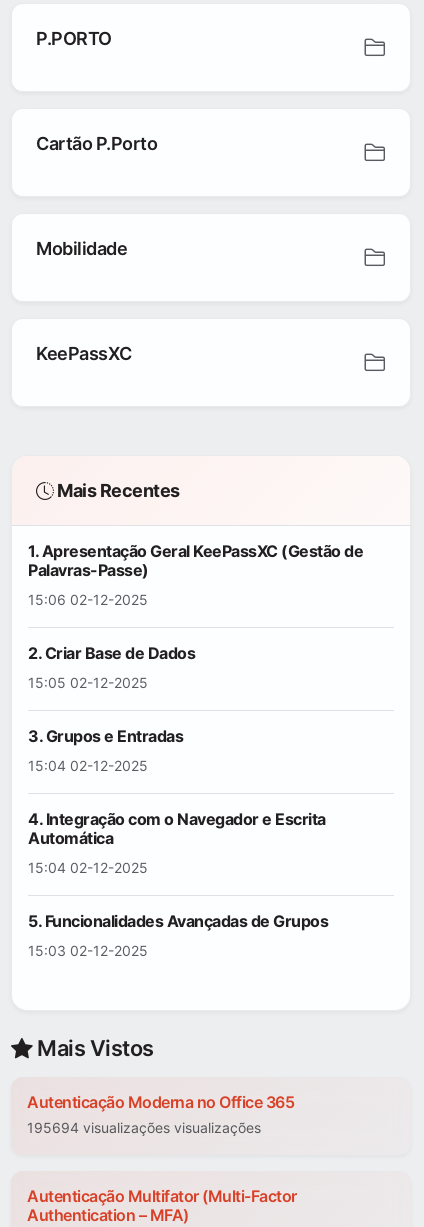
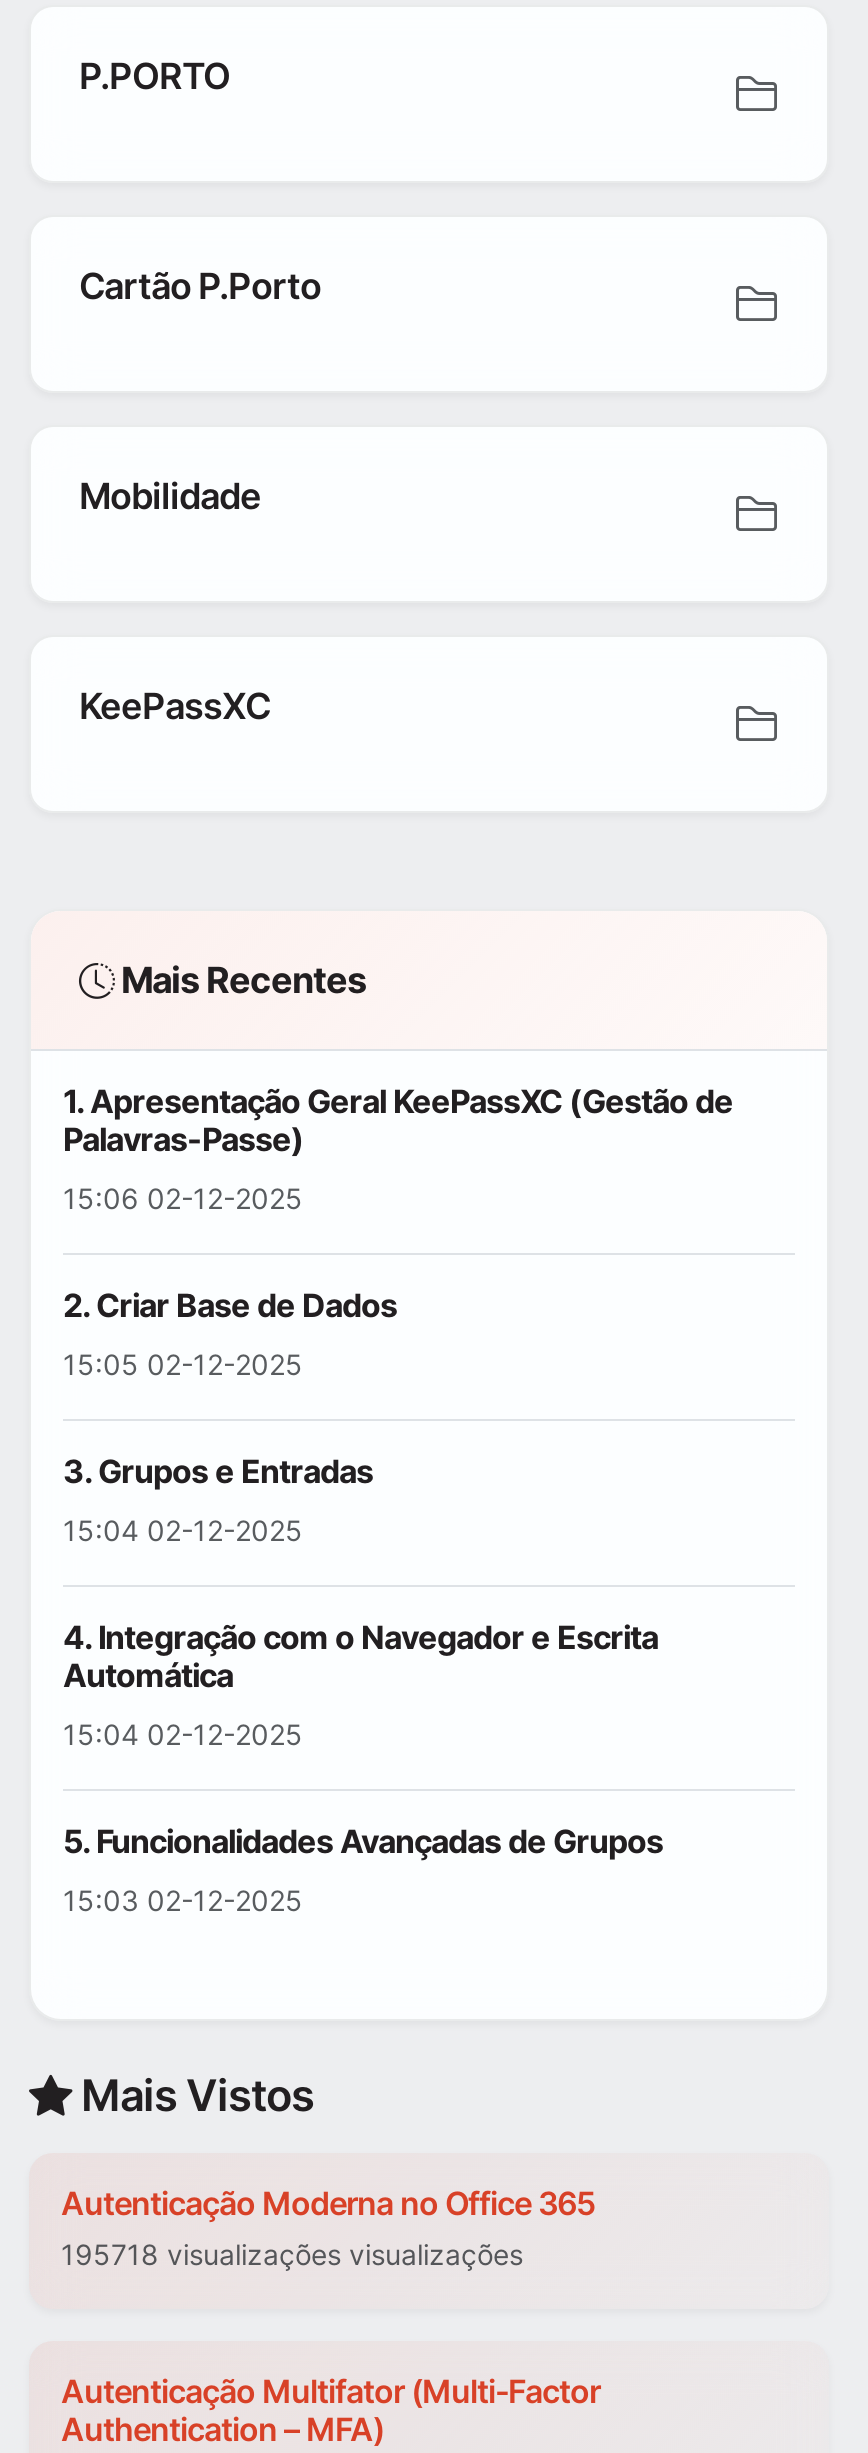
- 195694 visualizações visualizações
+ 195718 visualizações visualizações
